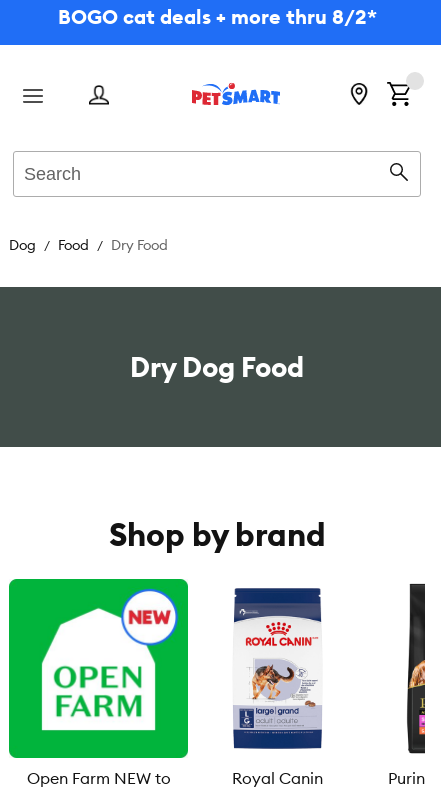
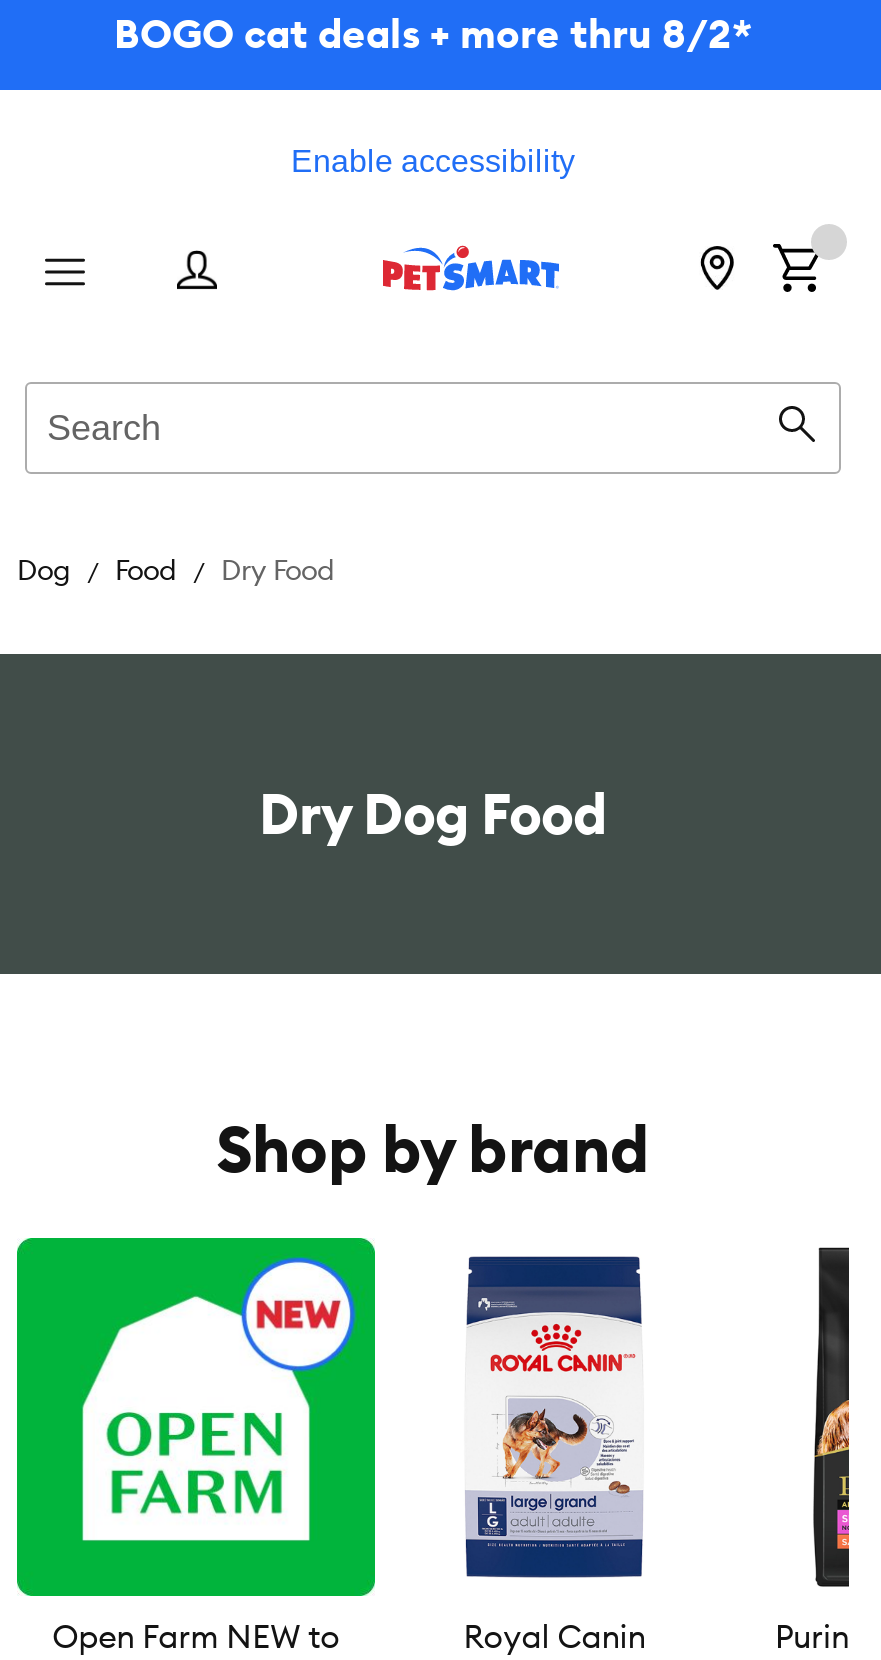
+ Enable accessibility
